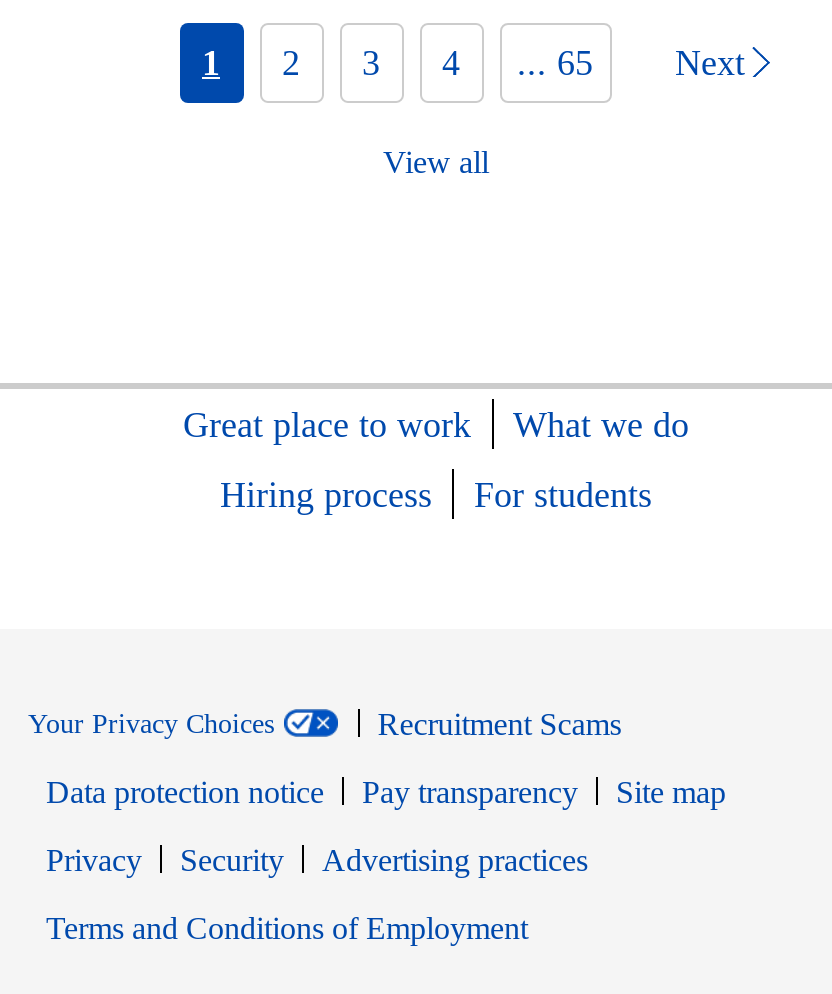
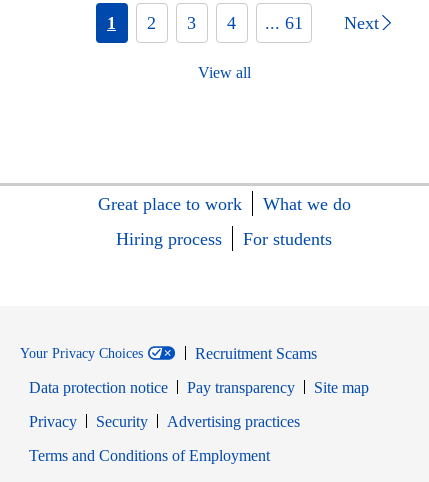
- 1 2 3 4 ... 65
+ 1 2 3 4 ... 61
